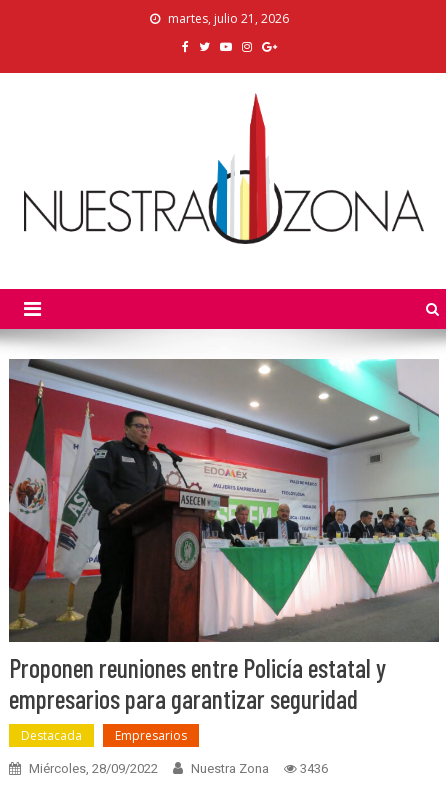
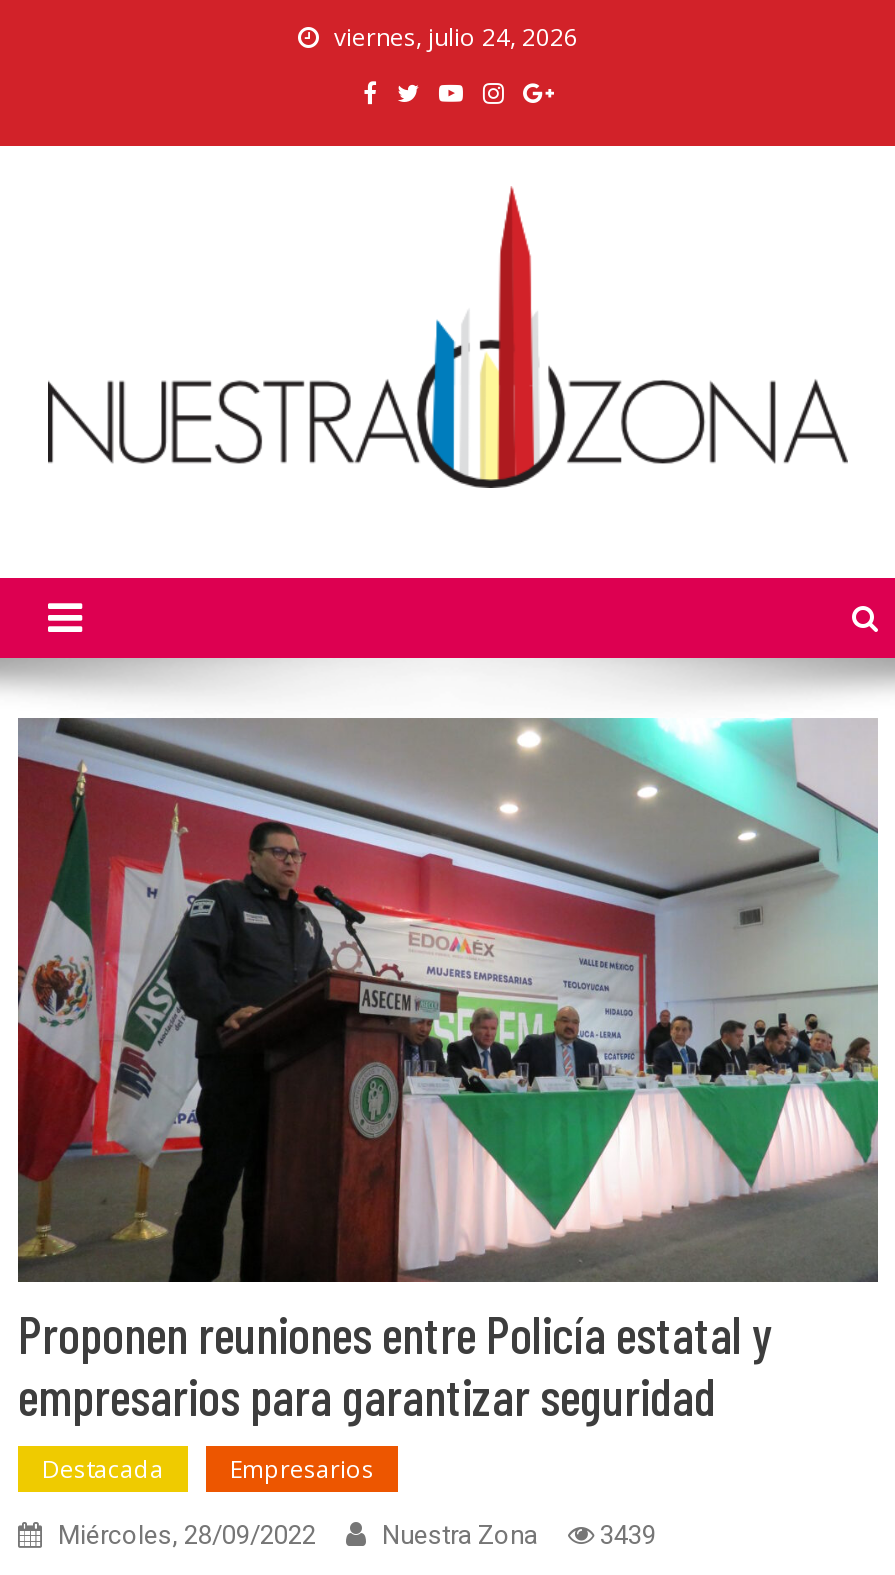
- martes, julio 21, 2026
+ viernes, julio 24, 2026

- 3436
+ 3439
